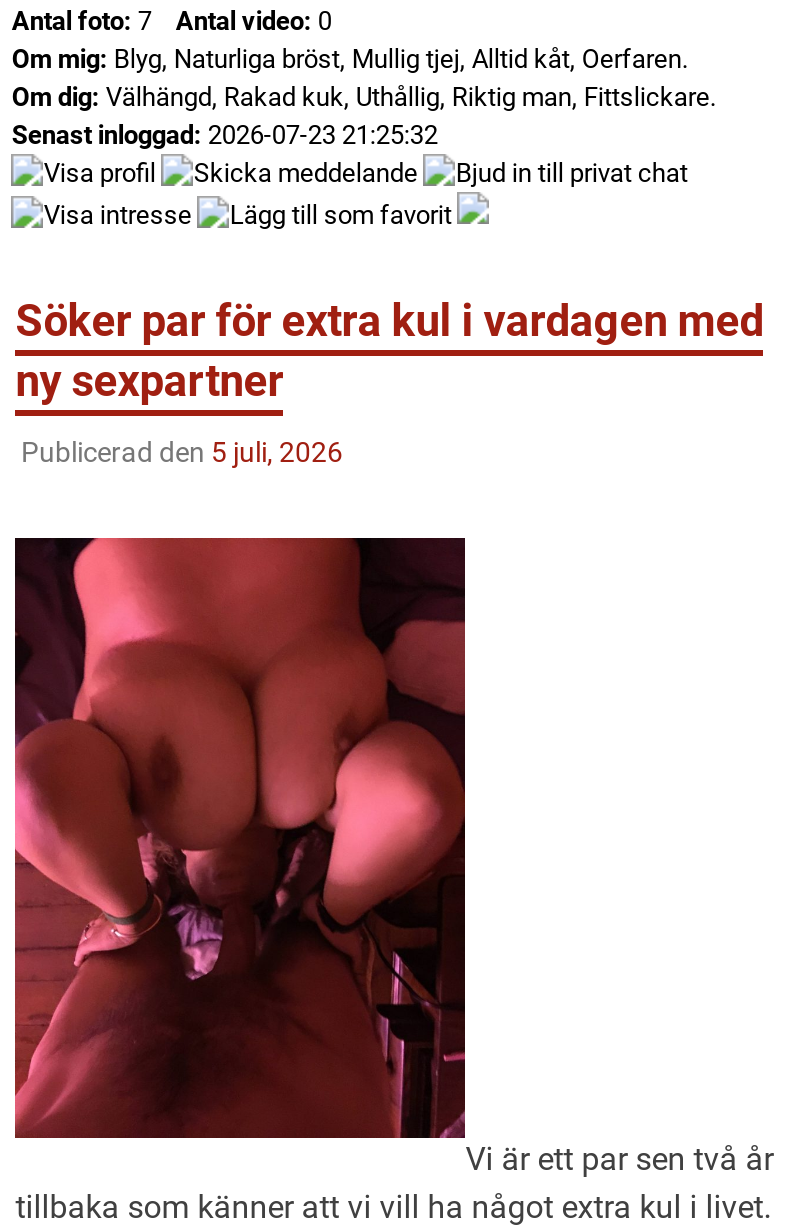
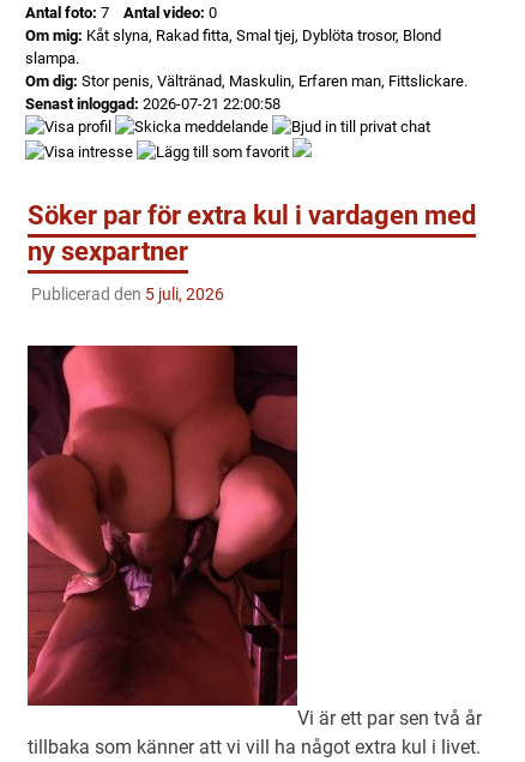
- Om mig: Blyg, Naturliga bröst, Mullig tjej, Alltid kåt, Oerfaren.
- Om dig: Välhängd, Rakad kuk, Uthållig, Riktig man, Fittslickare.
- Senast inloggad: 2026-07-23 21:25:32
+ Om mig: Kåt slyna, Rakad fitta, Smal tjej, Dyblöta trosor, Blond
+ slampa.
+ Om dig: Stor penis, Vältränad, Maskulin, Erfaren man, Fittslickare.
+ Senast inloggad: 2026-07-21 22:00:58
